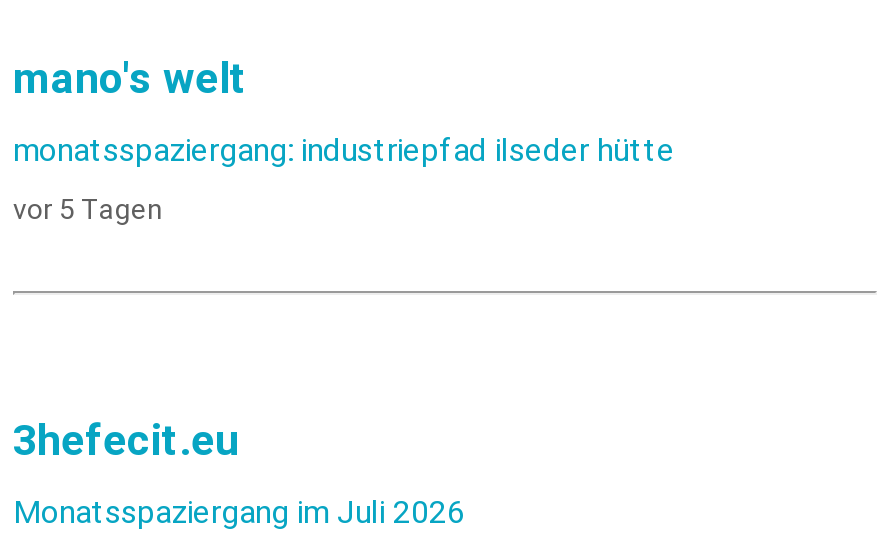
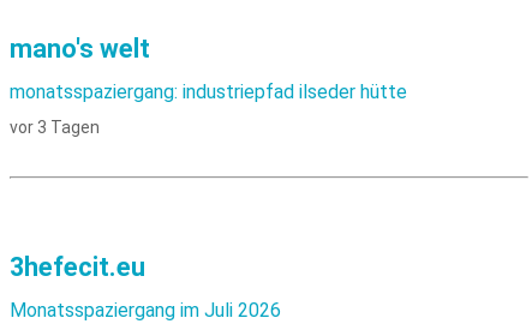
- vor 5 Tagen
+ vor 3 Tagen
